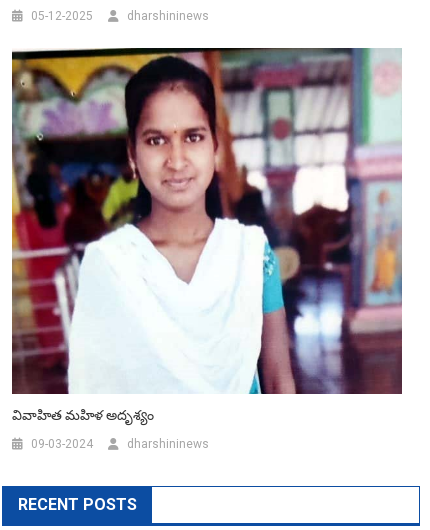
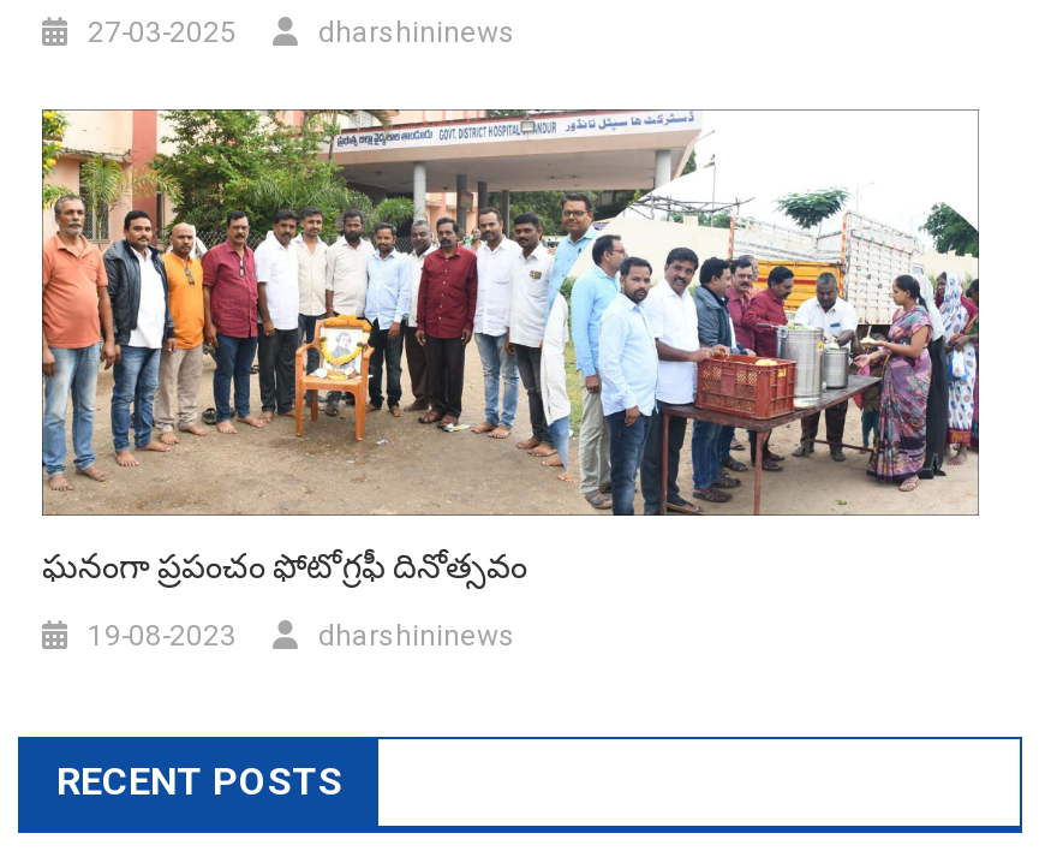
- 05-12-2025
+ 27-03-2025

- [image]
- వివాహిత మహిళ అదృశ్యం
+ [image]
+ ఘనంగా ప్రపంచం ఫోటోగ్రఫీ దినోత్సవం

- 09-03-2024
+ 19-08-2023
